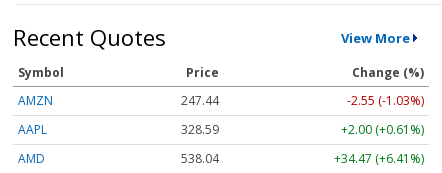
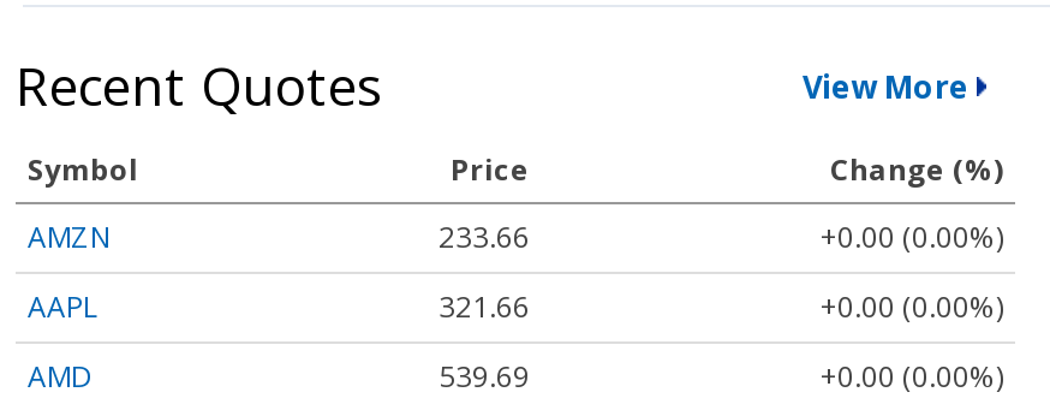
- 247.44
+ 233.66

- -2.55 (-1.03%)
+ +0.00 (0.00%)

- 328.59
+ 321.66

- +2.00 (+0.61%)
+ +0.00 (0.00%)

- 538.04
+ 539.69

- +34.47 (+6.41%)
+ +0.00 (0.00%)
